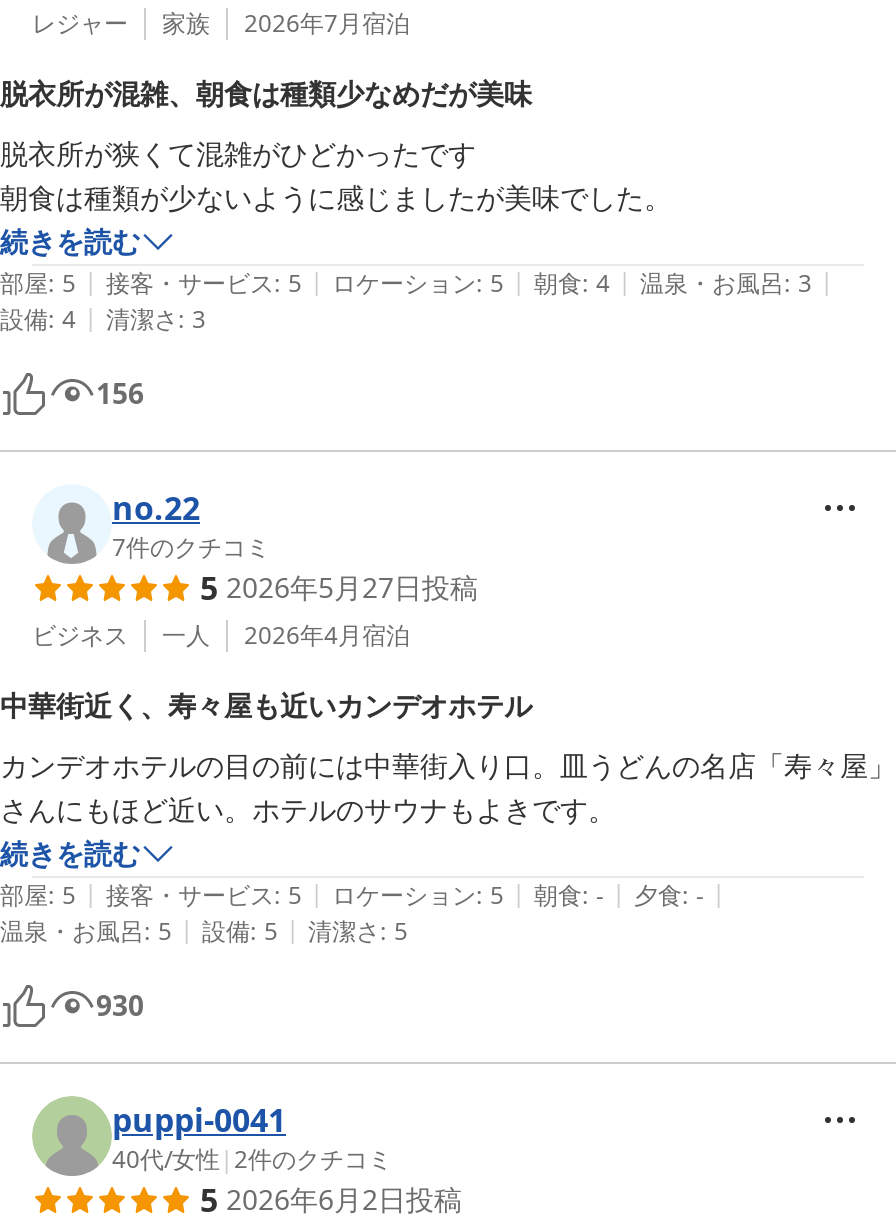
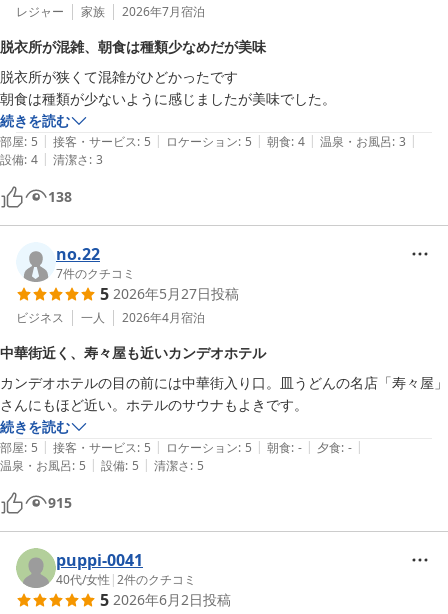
- 156
+ 138

- 930
+ 915
